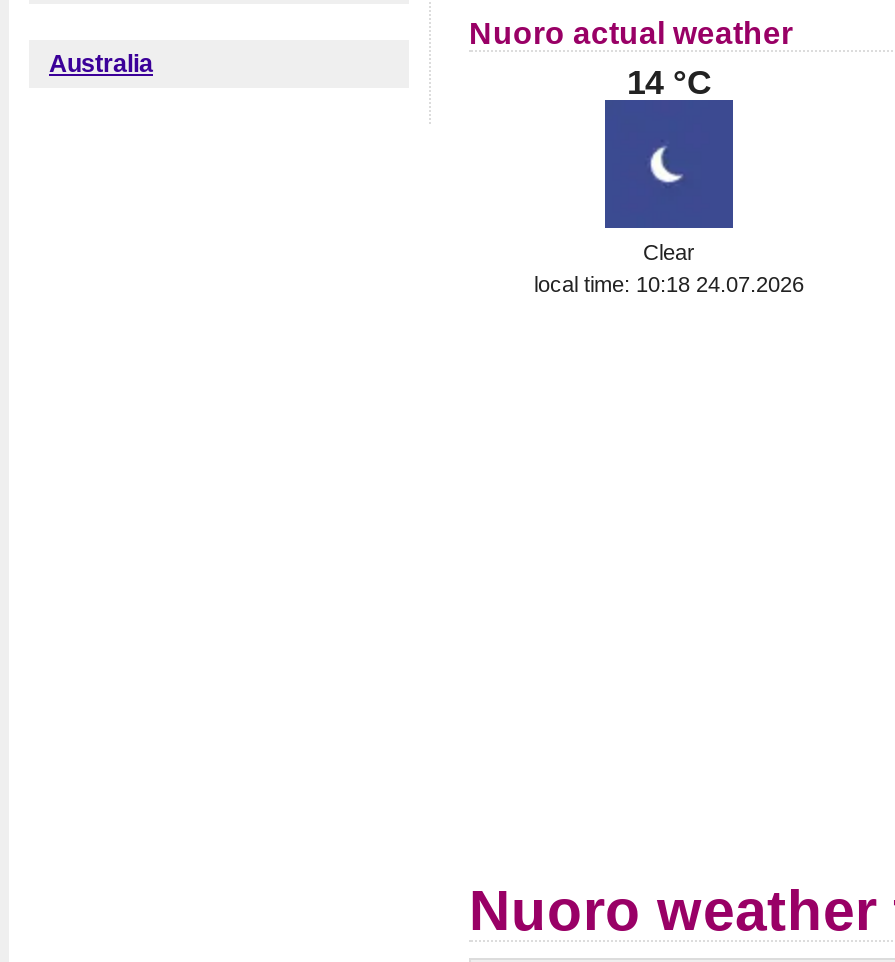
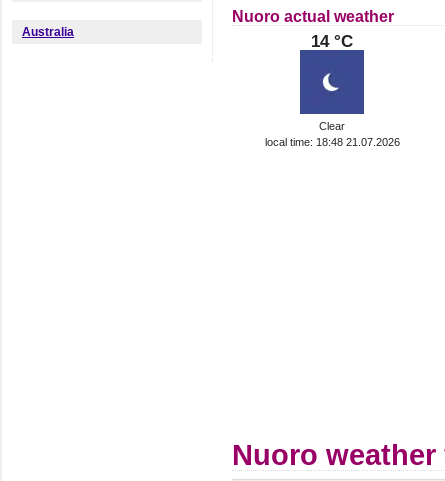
- local time: 10:18 24.07.2026
+ local time: 18:48 21.07.2026
